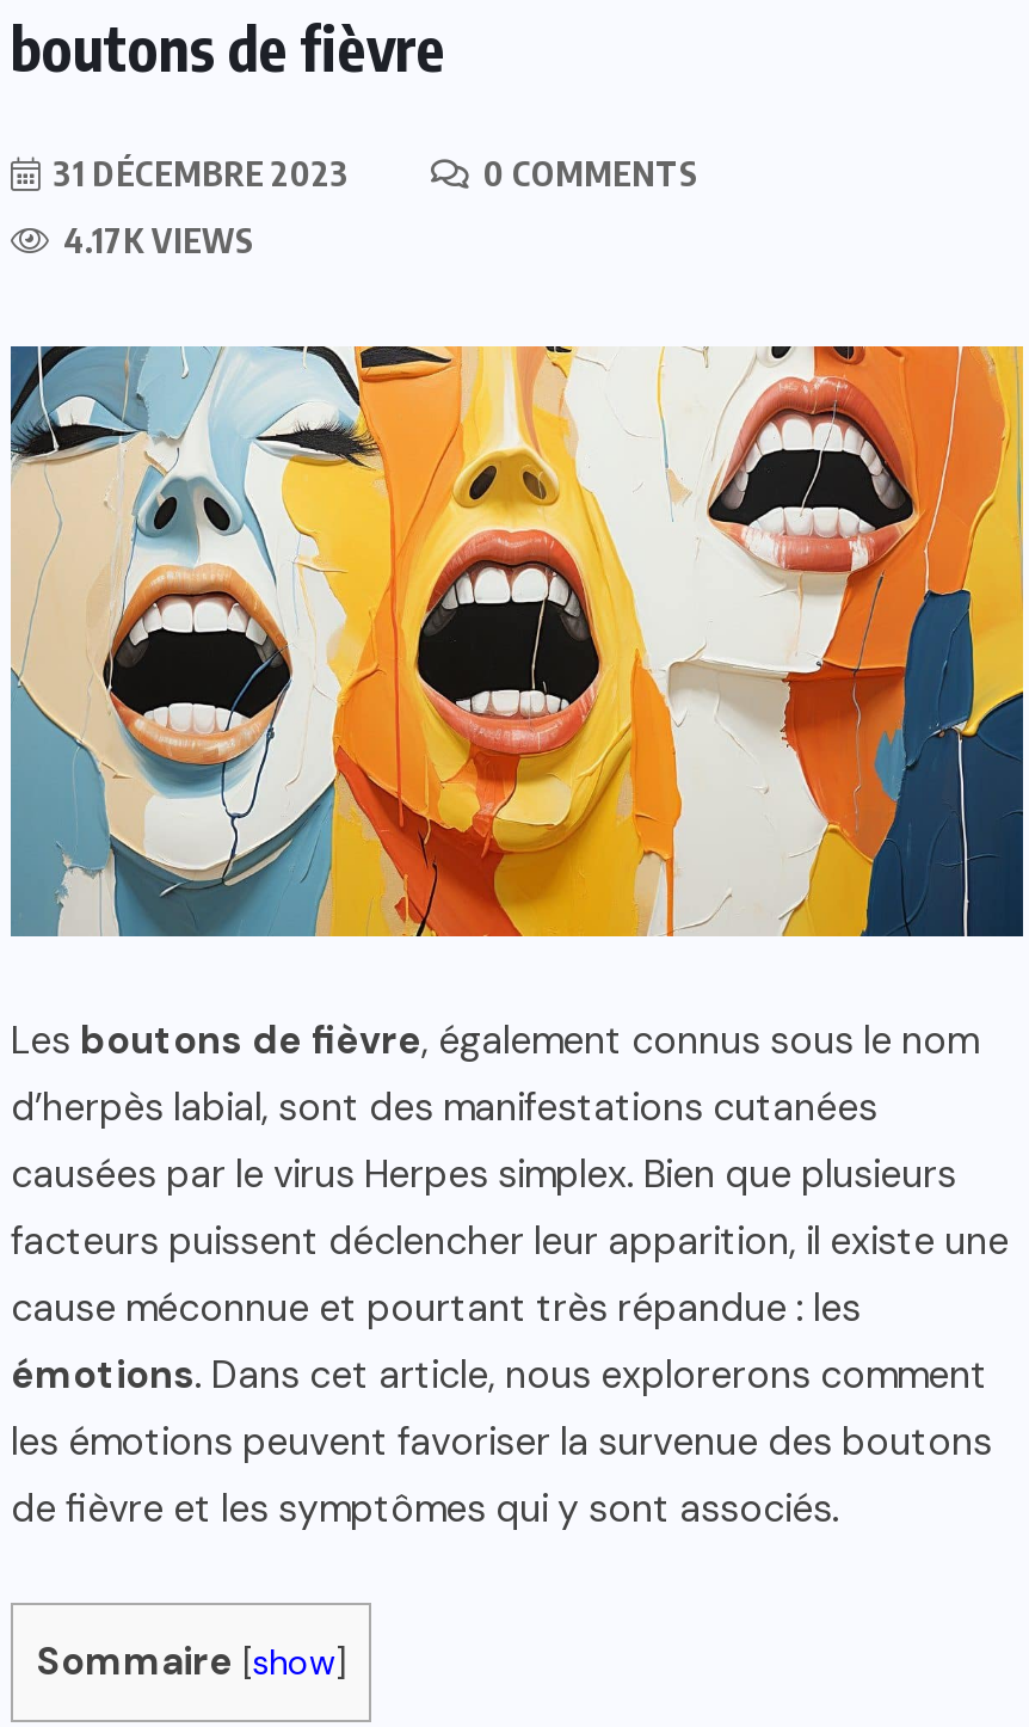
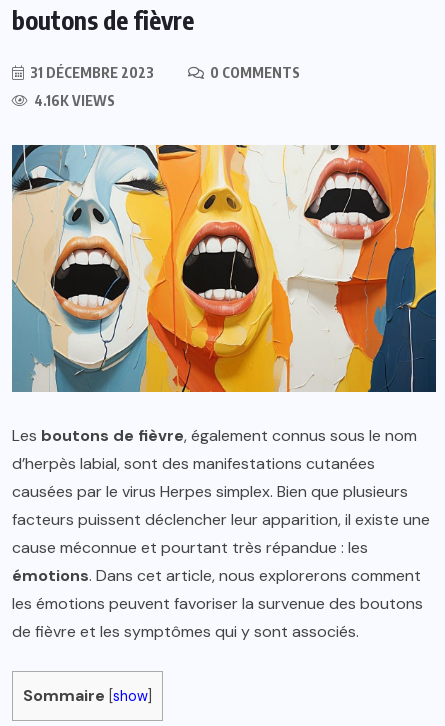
- 4.17K VIEWS
+ 4.16K VIEWS
